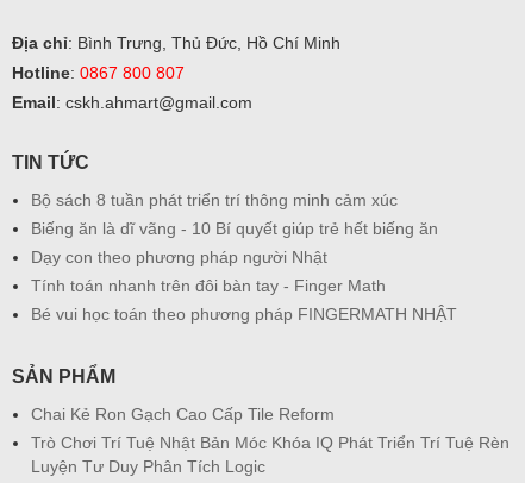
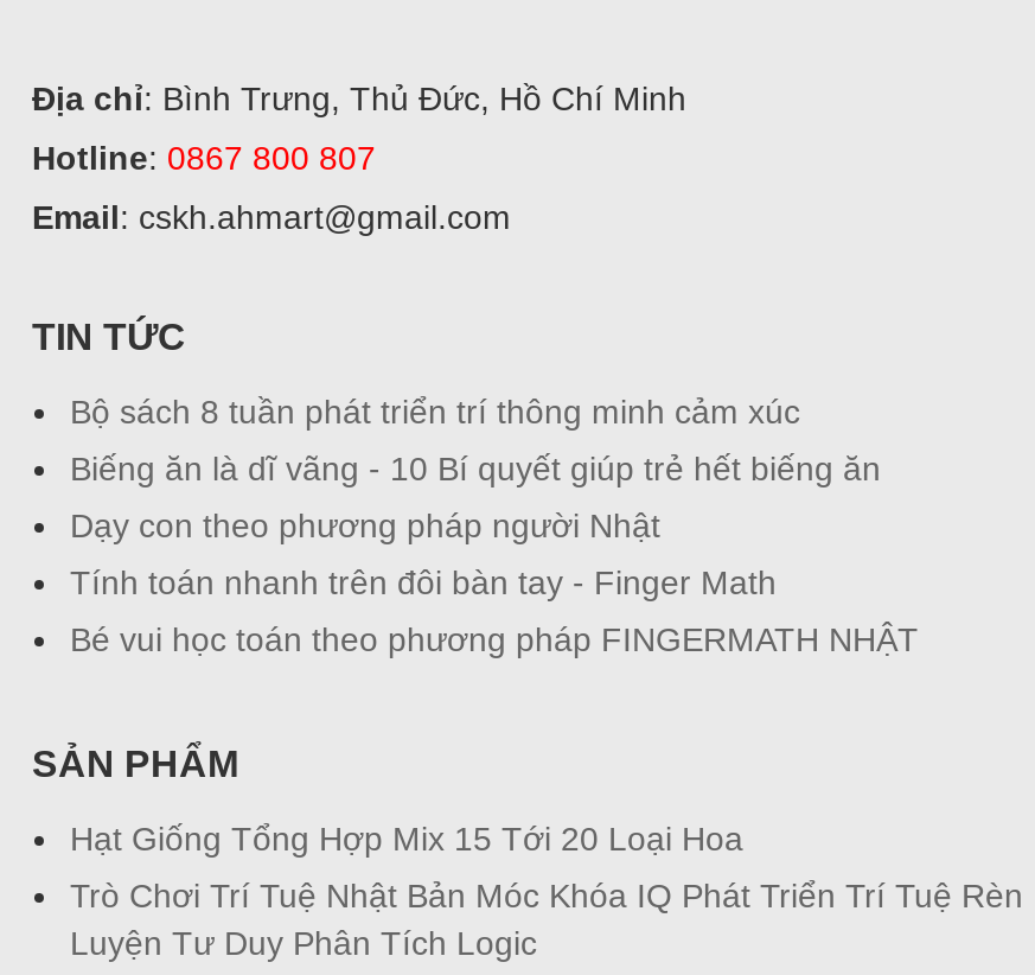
- Chai Kẻ Ron Gạch Cao Cấp Tile Reform
+ Hạt Giống Tổng Hợp Mix 15 Tới 20 Loại Hoa
